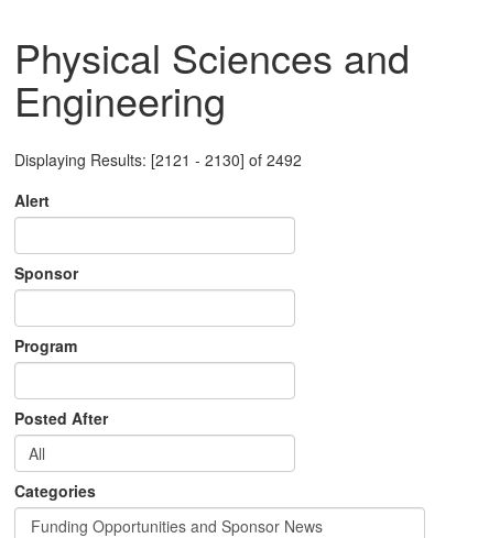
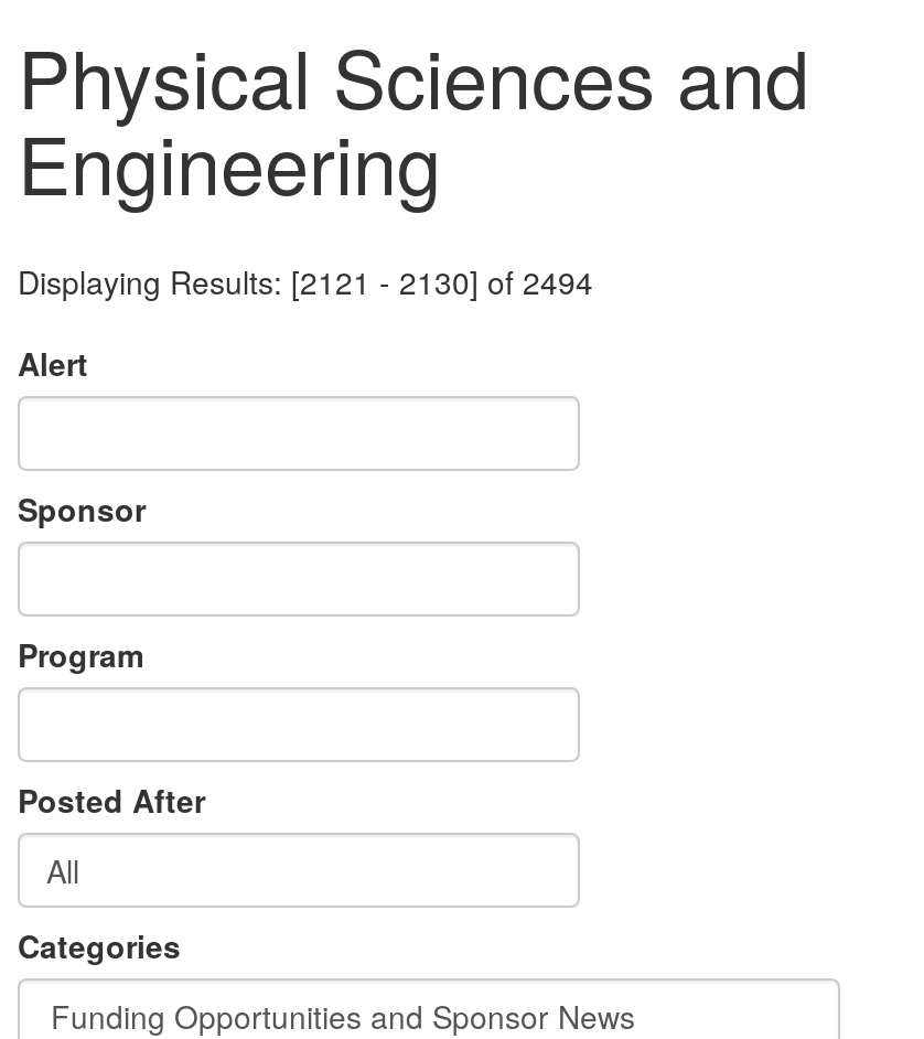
- Displaying Results: [2121 - 2130] of 2492
+ Displaying Results: [2121 - 2130] of 2494
